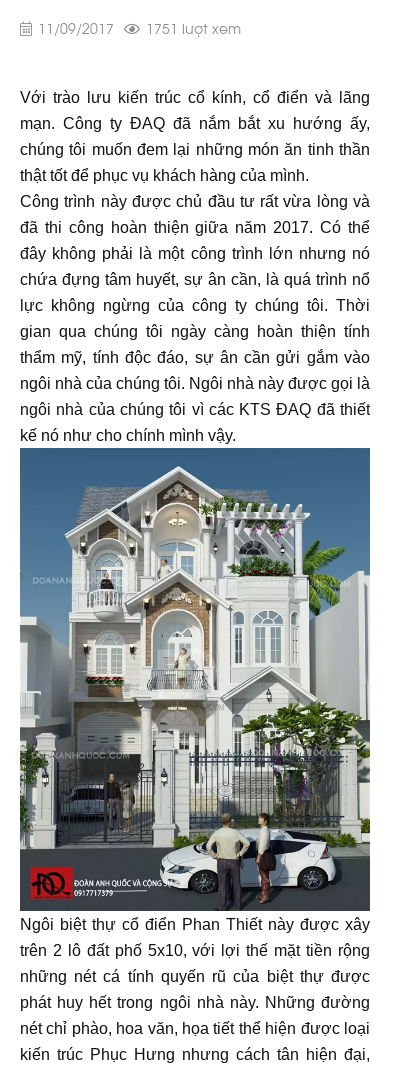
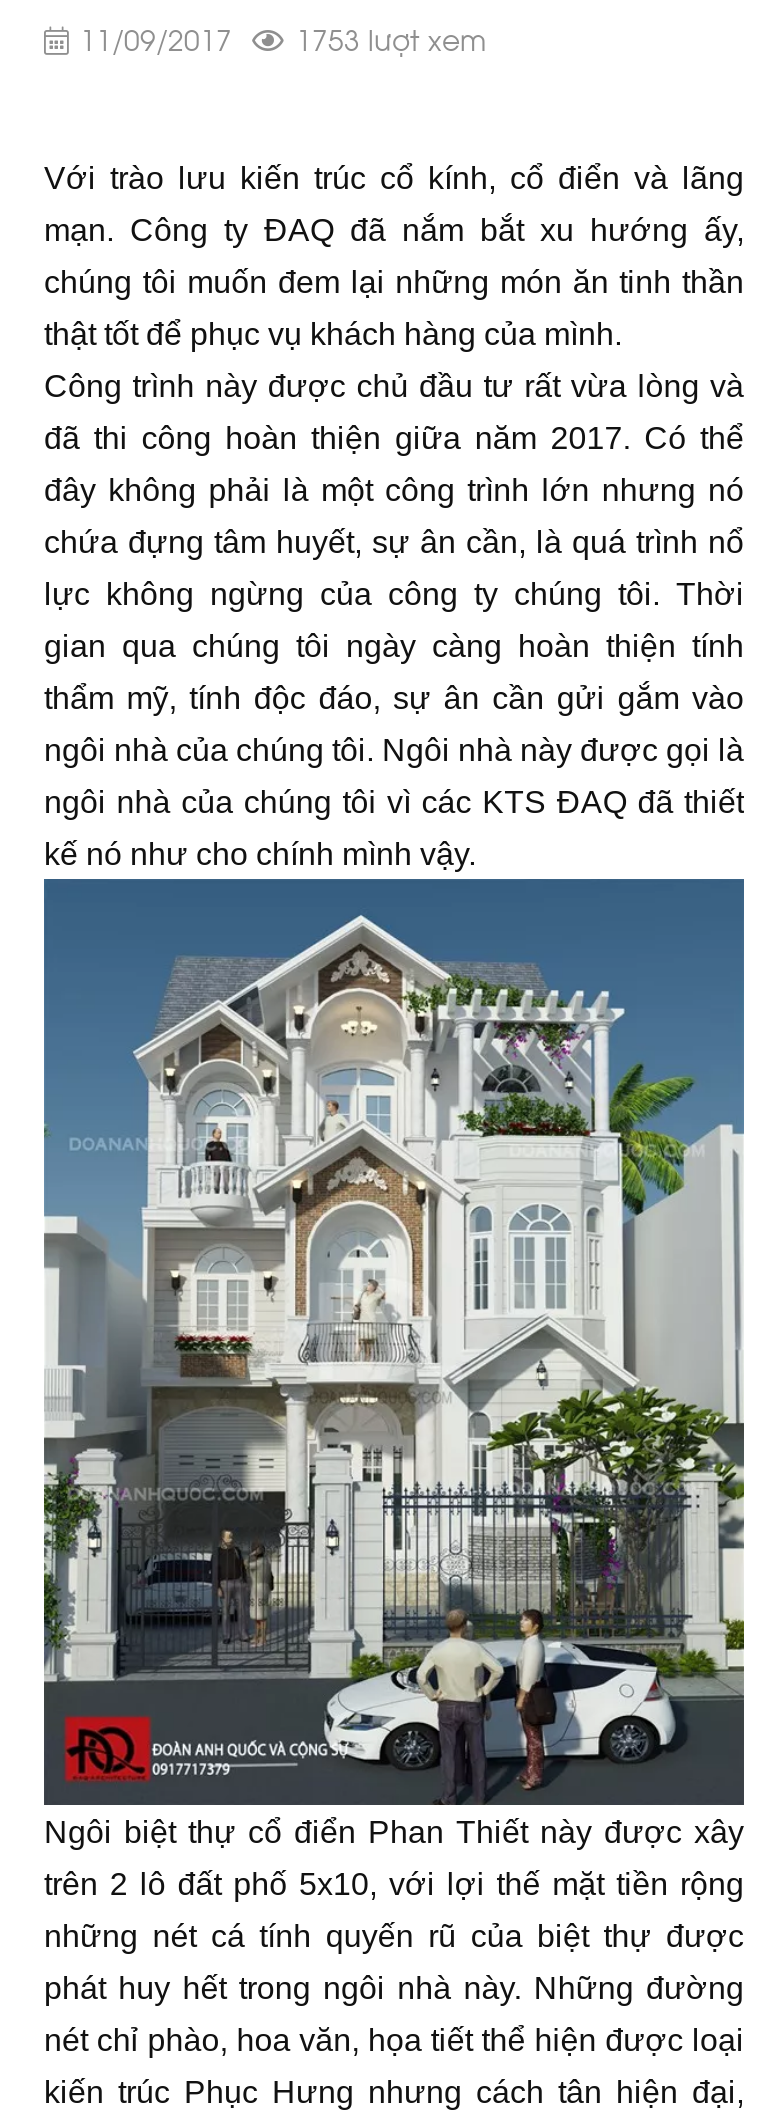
- 11/09/2017 1751 lượt xem
+ 11/09/2017 1753 lượt xem
